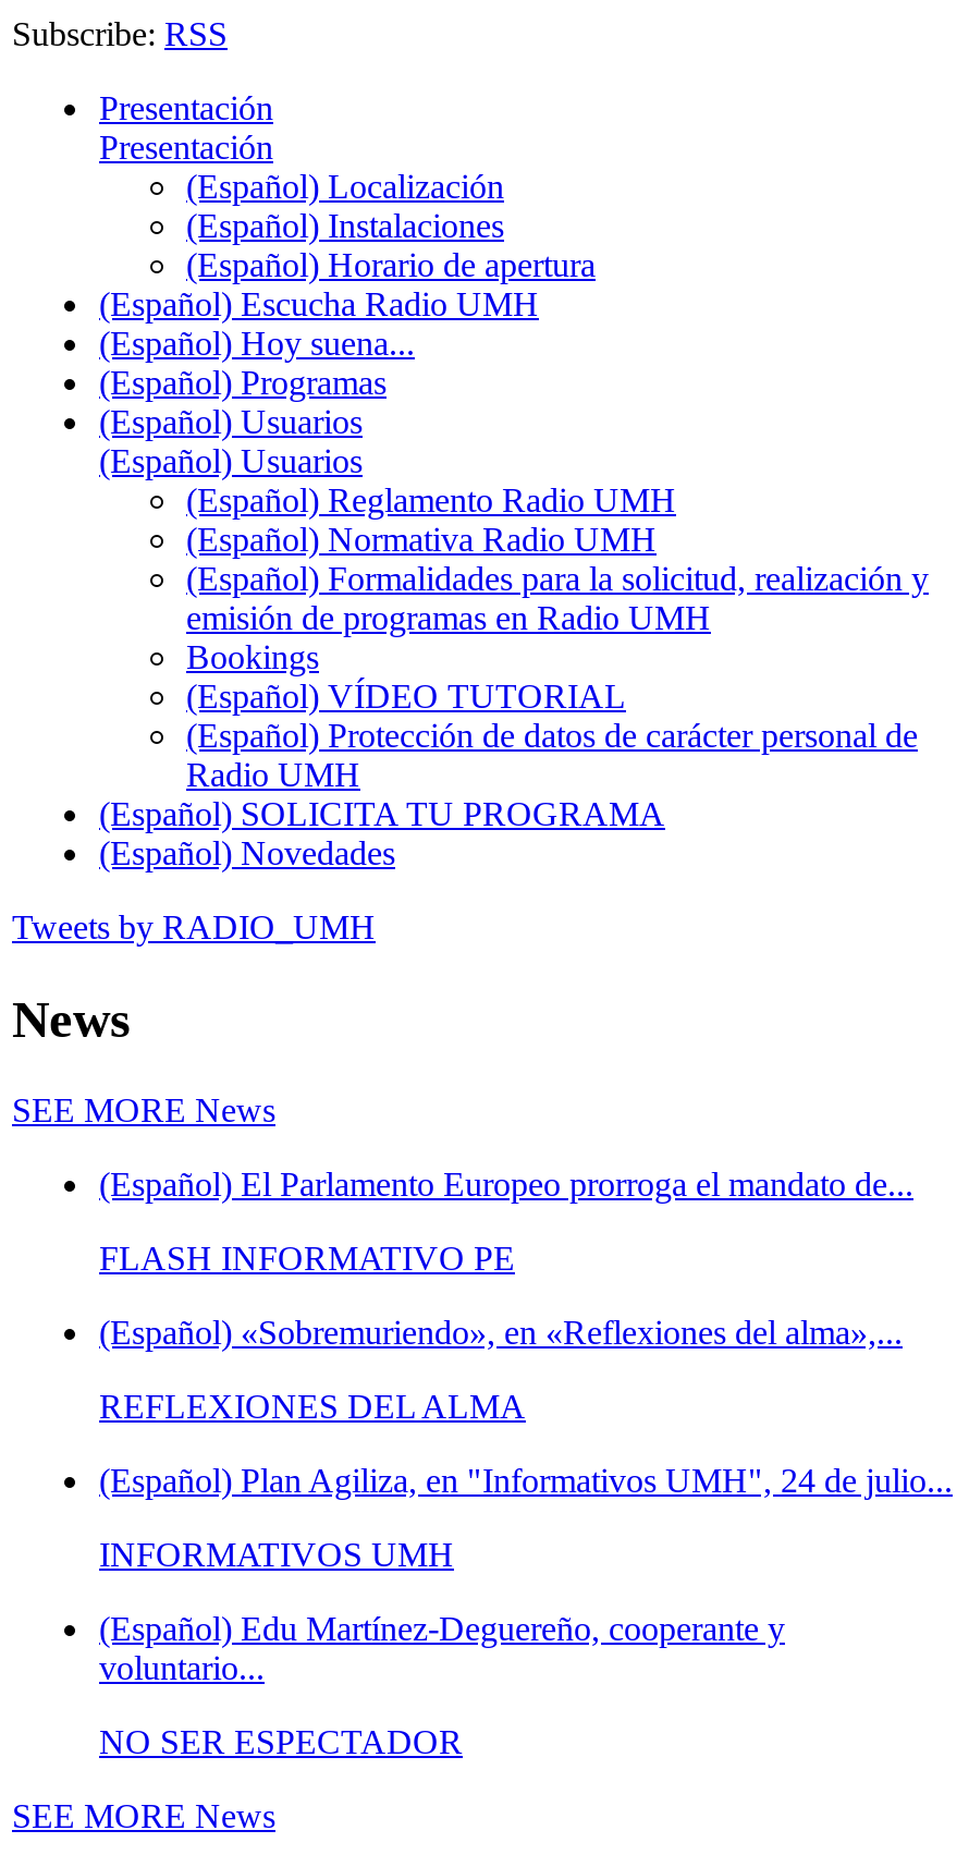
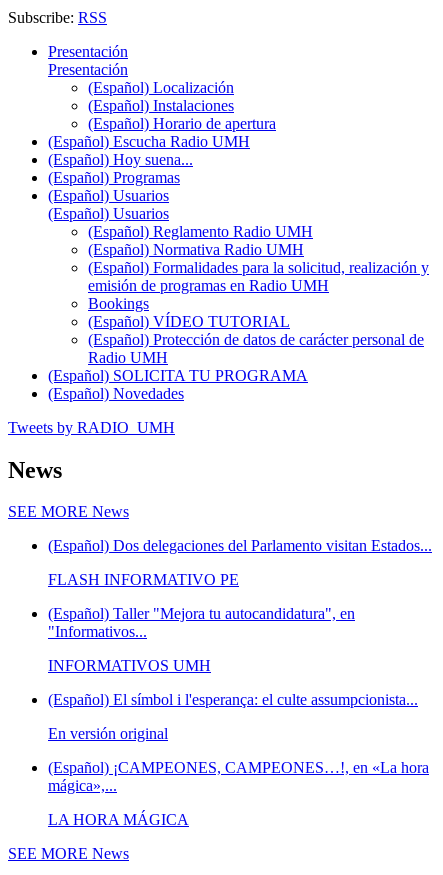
- (Español) El Parlamento Europeo prorroga el mandato de...
+ (Español) Dos delegaciones del Parlamento visitan Estados...

- (Español) «Sobremuriendo», en «Reflexiones del alma»,...
- REFLEXIONES DEL ALMA
- (Español) Plan Agiliza, en "Informativos UMH", 24 de julio...
+ (Español) Taller "Mejora tu autocandidatura", en
+ "Informativos...

moved up: INFORMATIVOS UMH

- (Español) Edu Martínez-Deguereño, cooperante y
- voluntario...
- NO SER ESPECTADOR
+ (Español) El símbol i l'esperança: el culte assumpcionista...
+ En versión original
+ (Español) ¡CAMPEONES, CAMPEONES…!, en «La hora
+ mágica»,...
+ LA HORA MÁGICA
